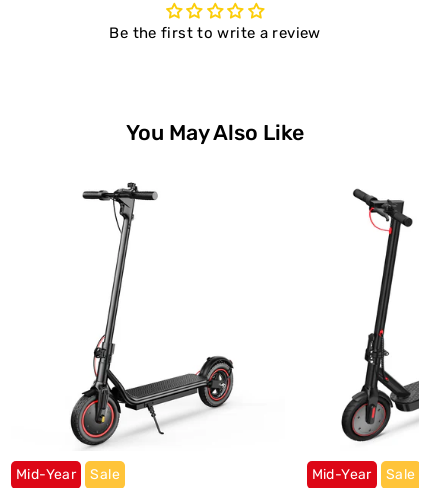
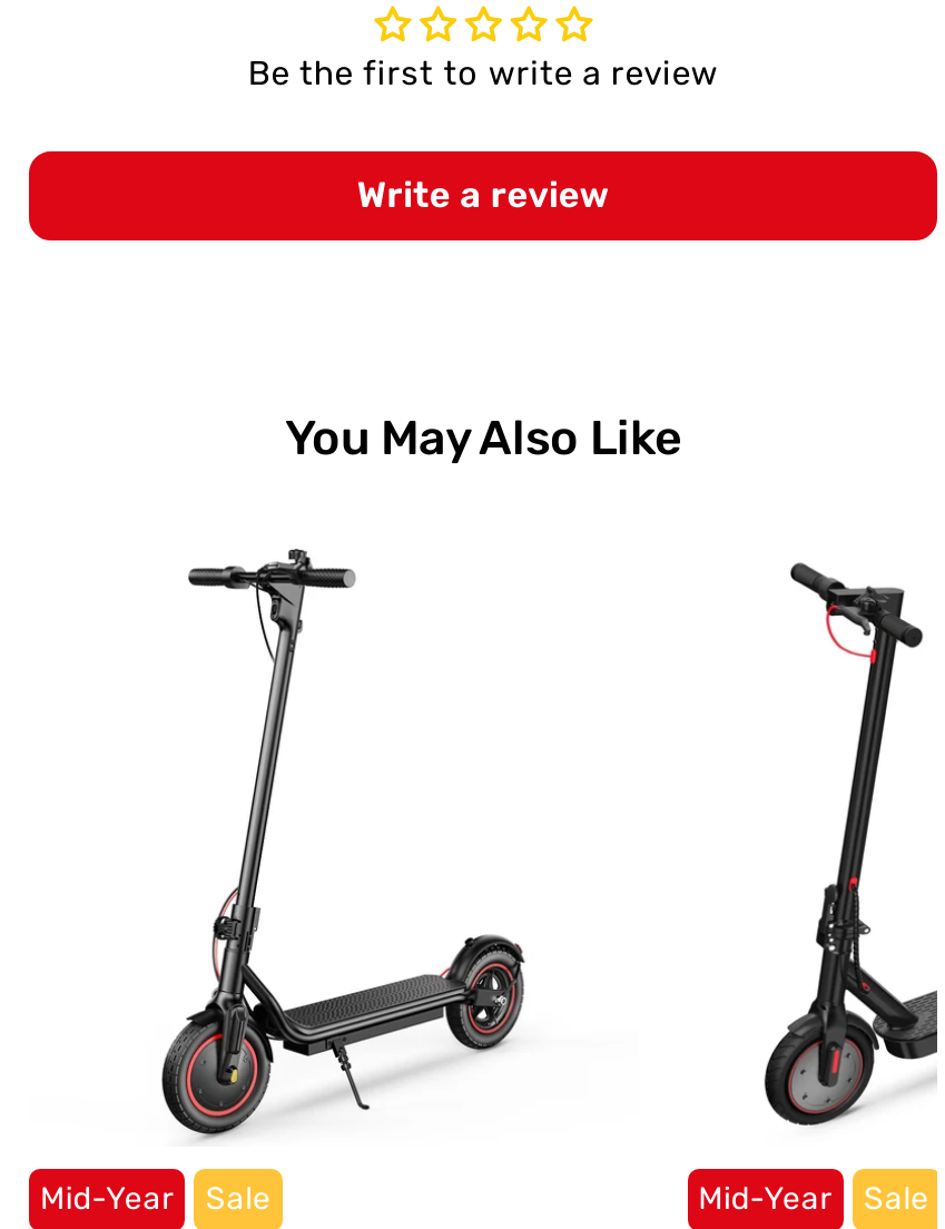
+ Write a review
